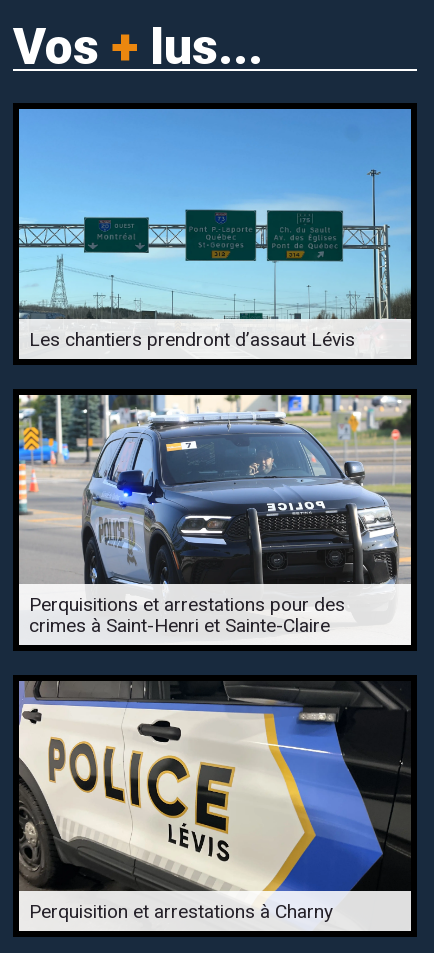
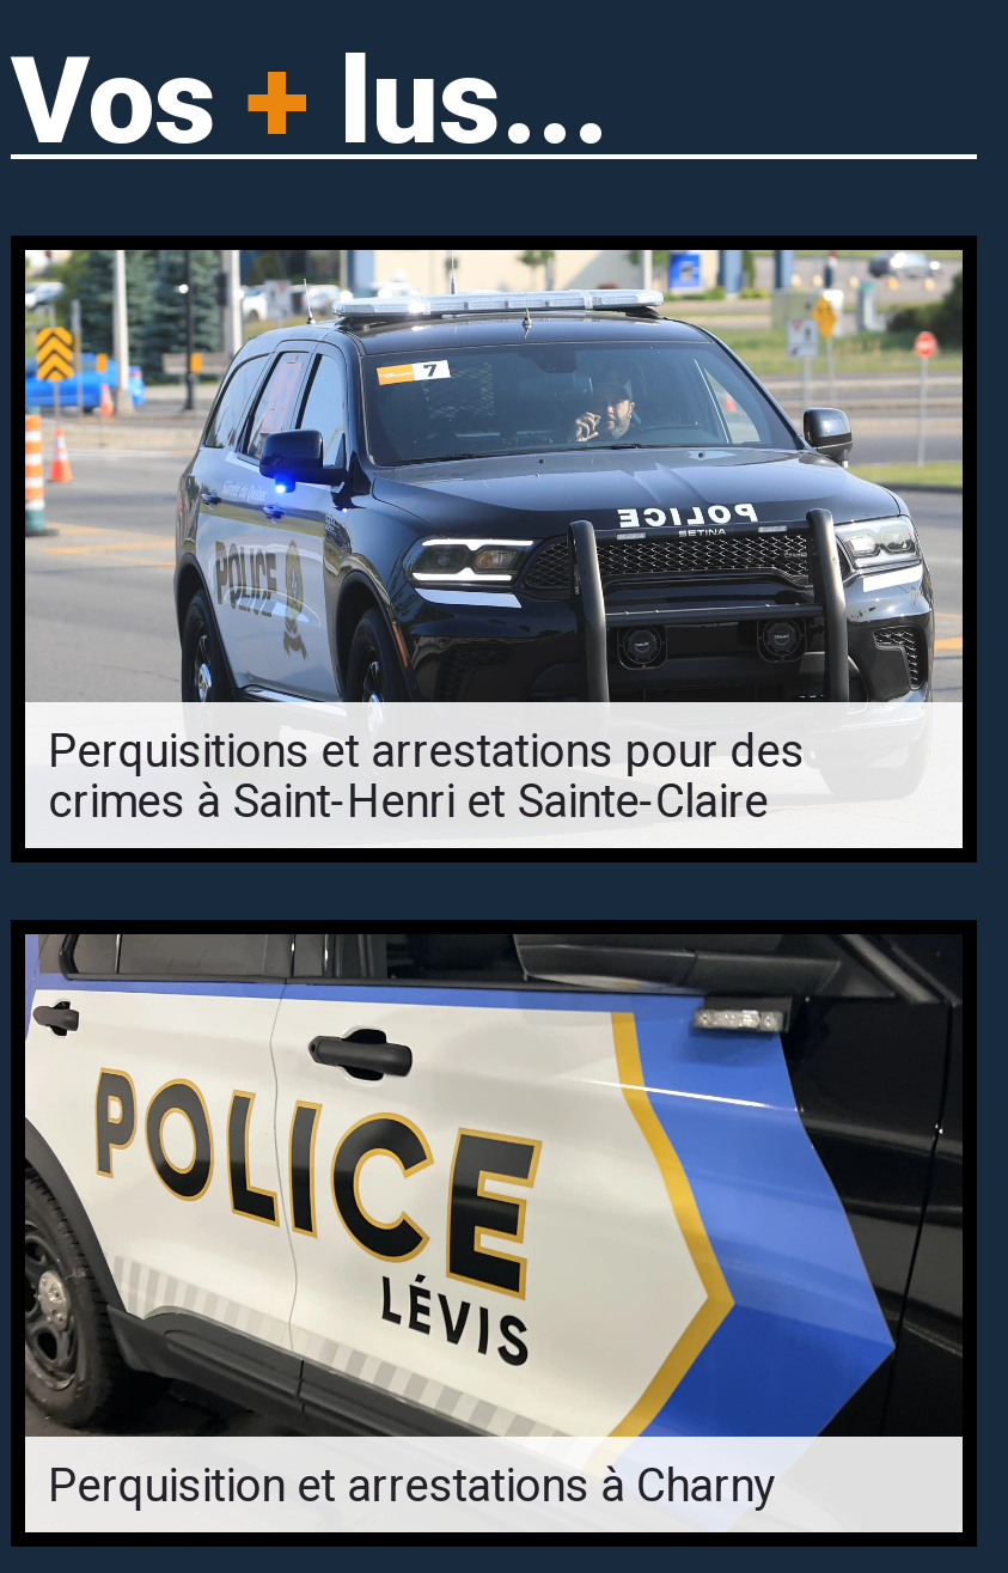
- [image]
- Les chantiers prendront d’assaut Lévis
